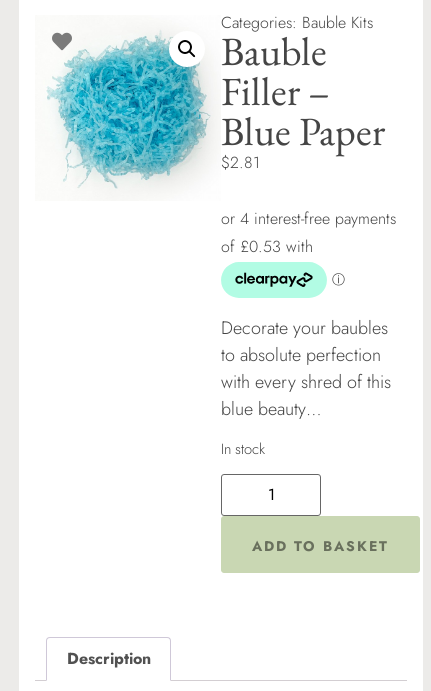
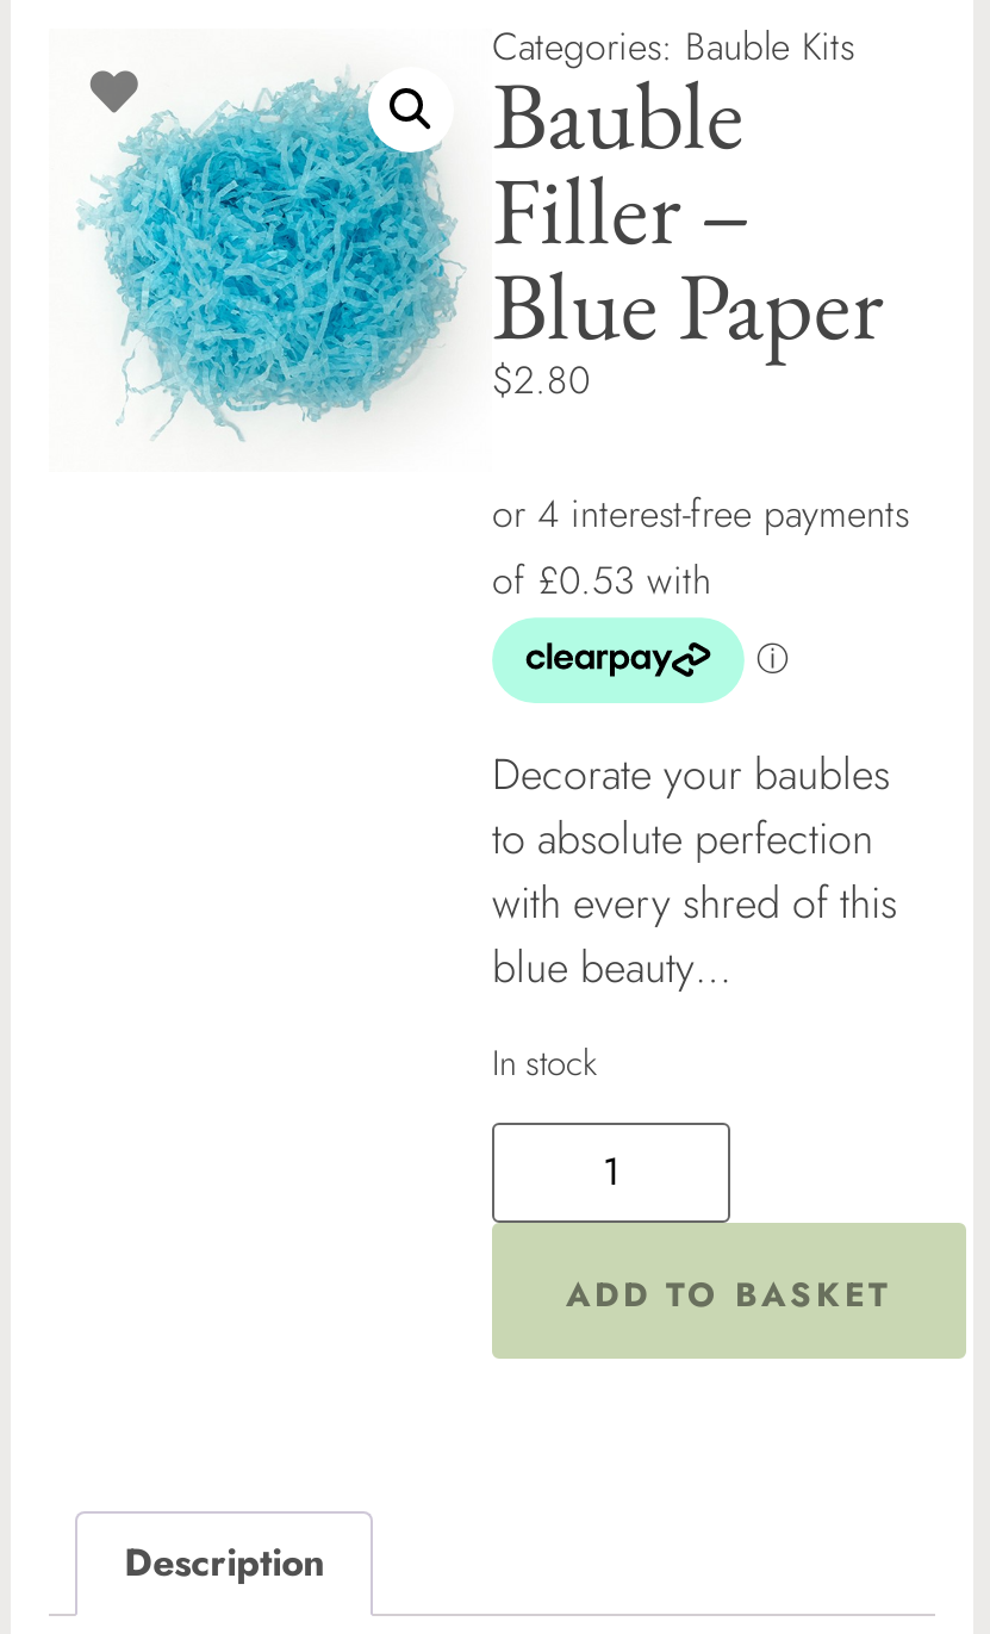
- $2.81
+ $2.80
